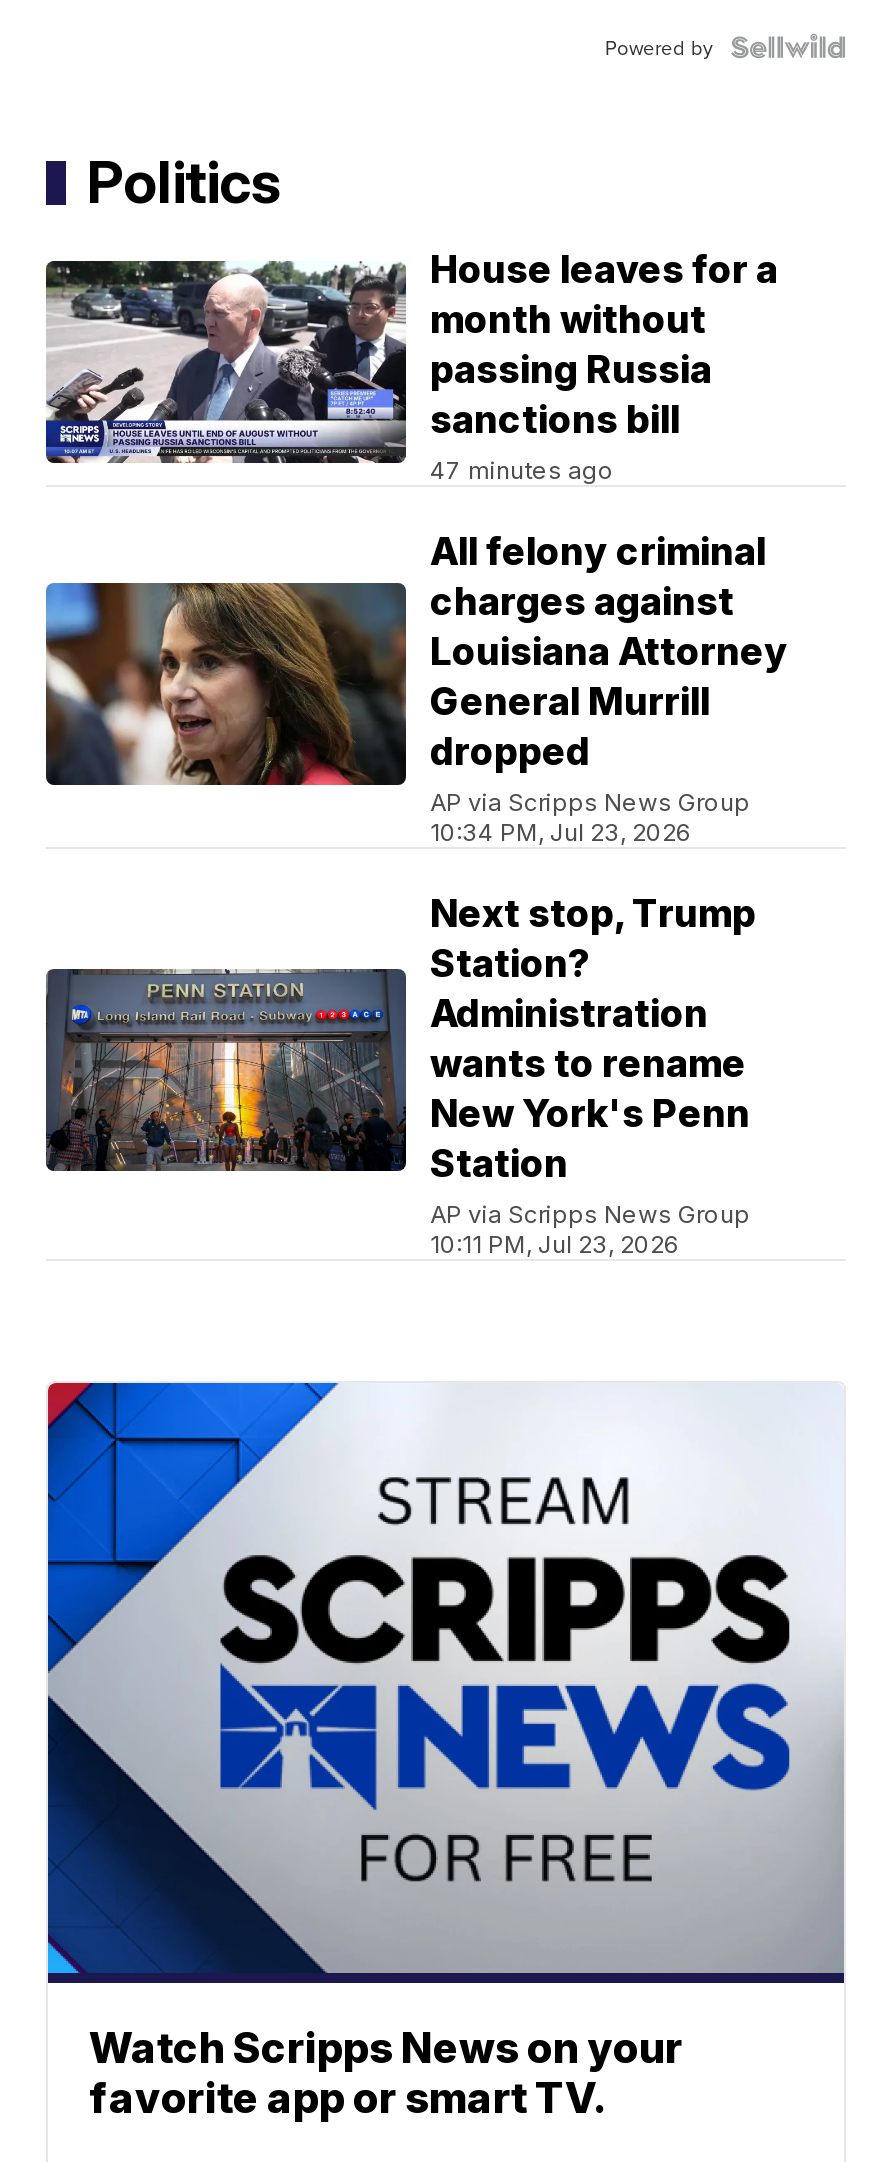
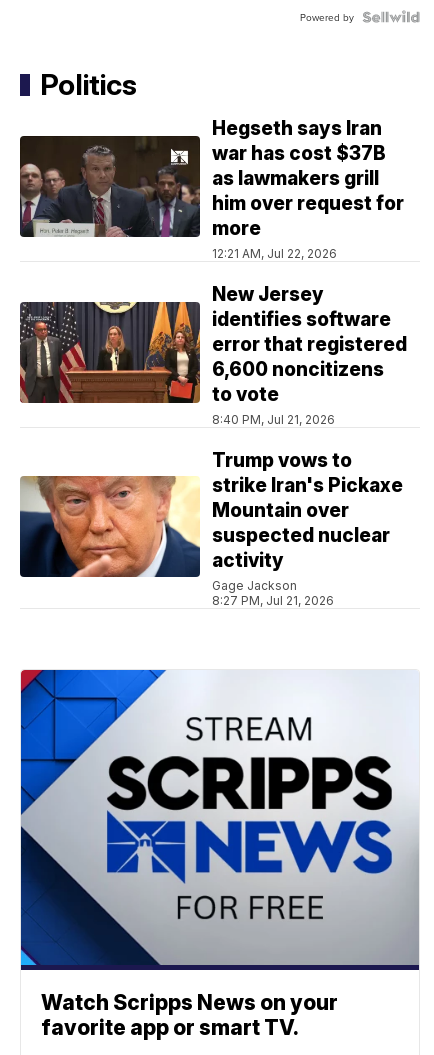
- [image]
- House leaves for a
- month without
- passing Russia
- sanctions bill
- 47 minutes ago
+ [image]
+ Hegseth says Iran
+ war has cost $37B
+ as lawmakers grill
+ him over request for
+ more
+ 12:21 AM, Jul 22, 2026

- [image]
- All felony criminal
- charges against
- Louisiana Attorney
- General Murrill
- dropped
- AP via Scripps News Group
- 10:34 PM, Jul 23, 2026
+ [image]
+ New Jersey
+ identifies software
+ error that registered
+ 6,600 noncitizens
+ to vote
+ 8:40 PM, Jul 21, 2026

- [image]
- Next stop, Trump
- Station?
- Administration
- wants to rename
- New York's Penn
- Station
- AP via Scripps News Group
- 10:11 PM, Jul 23, 2026
+ [image]
+ Trump vows to
+ strike Iran's Pickaxe
+ Mountain over
+ suspected nuclear
+ activity
+ Gage Jackson
+ 8:27 PM, Jul 21, 2026
